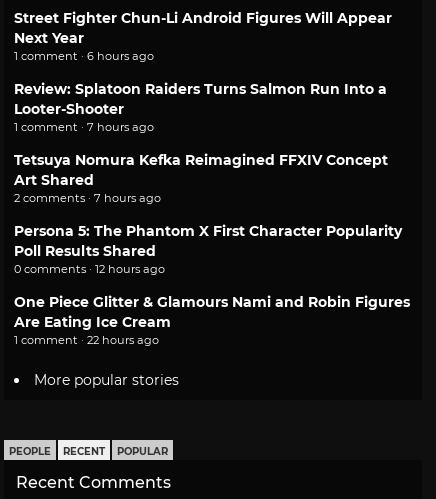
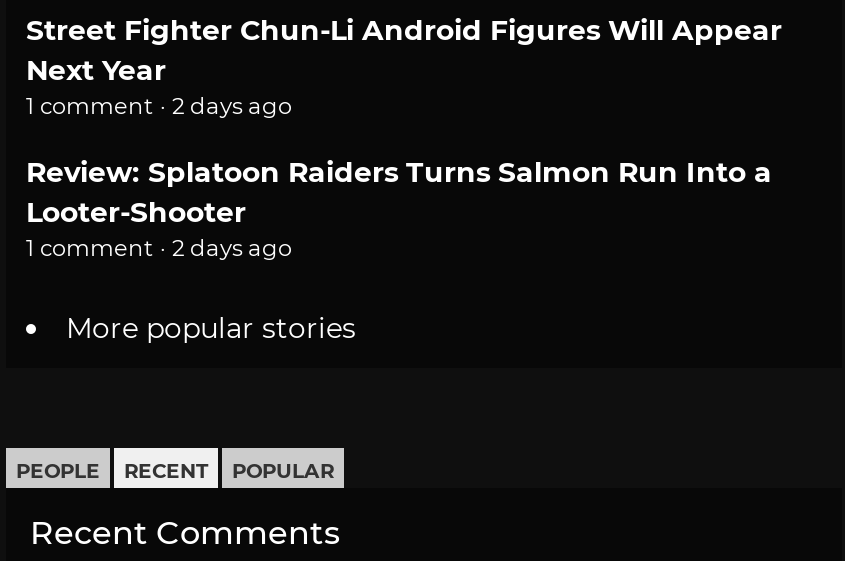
- 1 comment · 6 hours ago
+ 1 comment · 2 days ago

- 1 comment · 7 hours ago
- Tetsuya Nomura Kefka Reimagined FFXIV Concept
- Art Shared
- 2 comments · 7 hours ago
- Persona 5: The Phantom X First Character Popularity
- Poll Results Shared
- 0 comments · 12 hours ago
- One Piece Glitter & Glamours Nami and Robin Figures
- Are Eating Ice Cream
- 1 comment · 22 hours ago
+ 1 comment · 2 days ago
